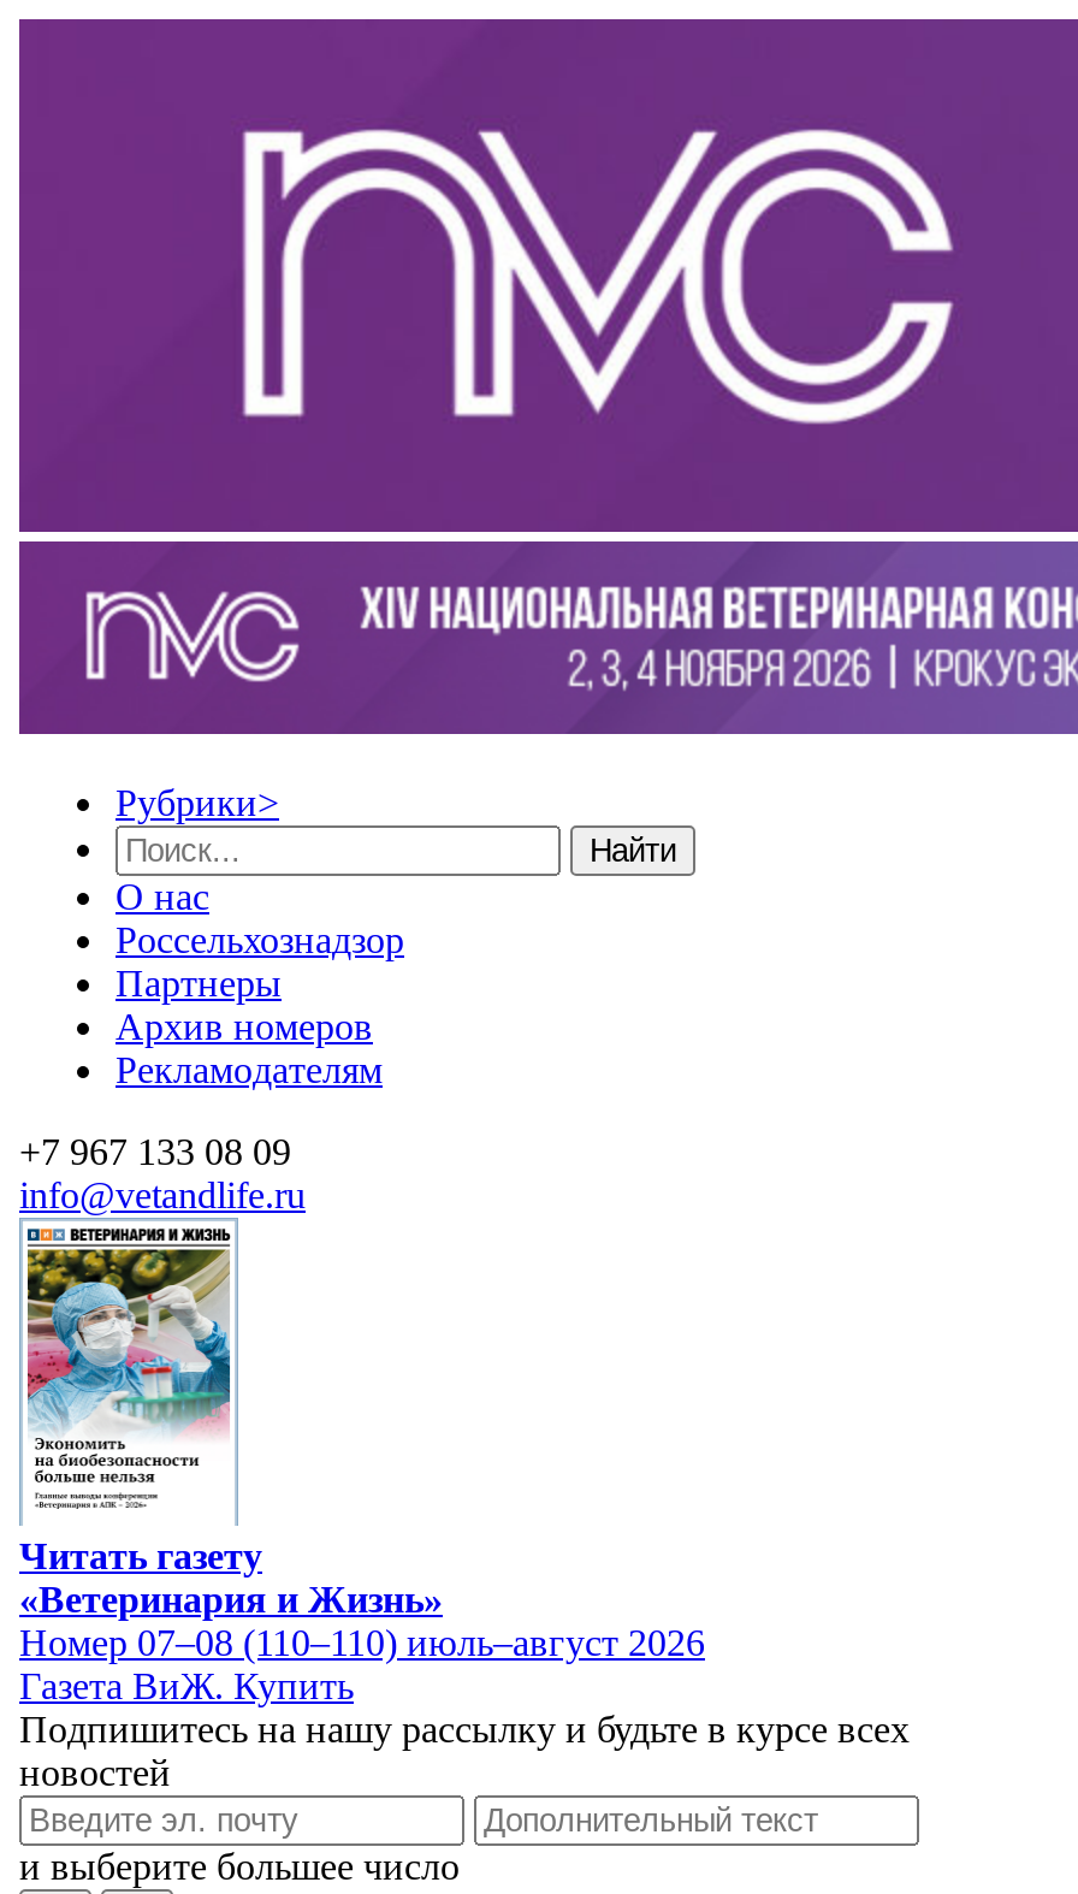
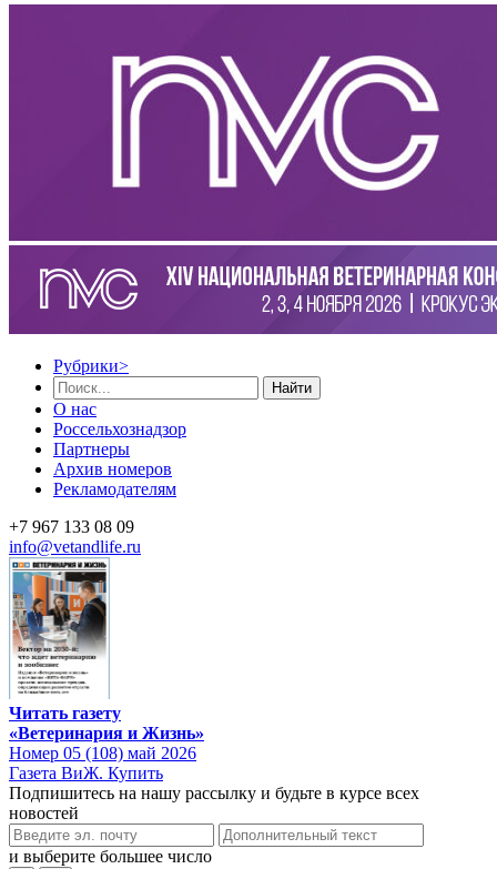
- [image]
+ [image]

- Номер 07–08 (110–110) июль–август 2026
+ Номер 05 (108) май 2026
